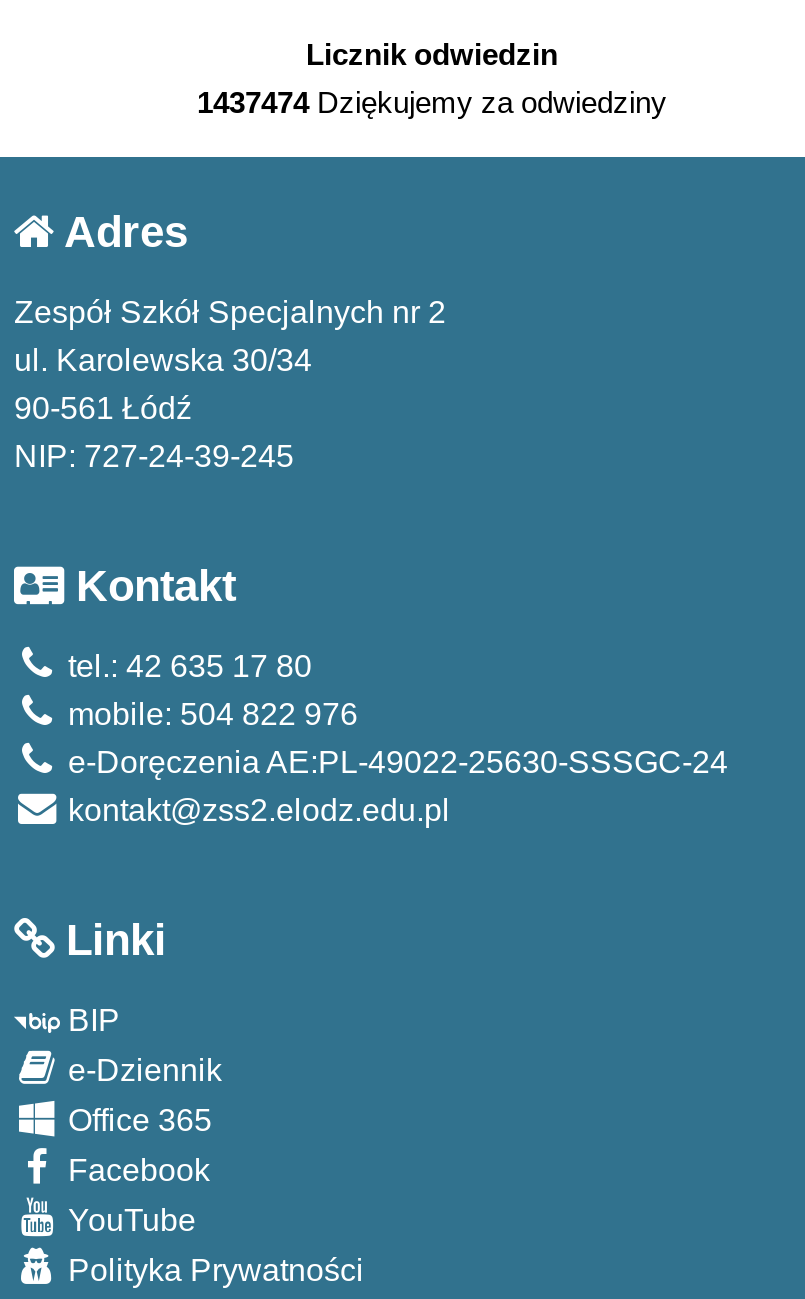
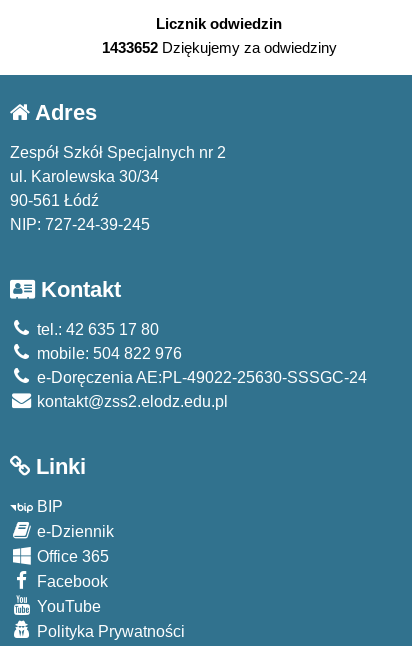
- 1437474 Dziękujemy za odwiedziny
+ 1433652 Dziękujemy za odwiedziny
